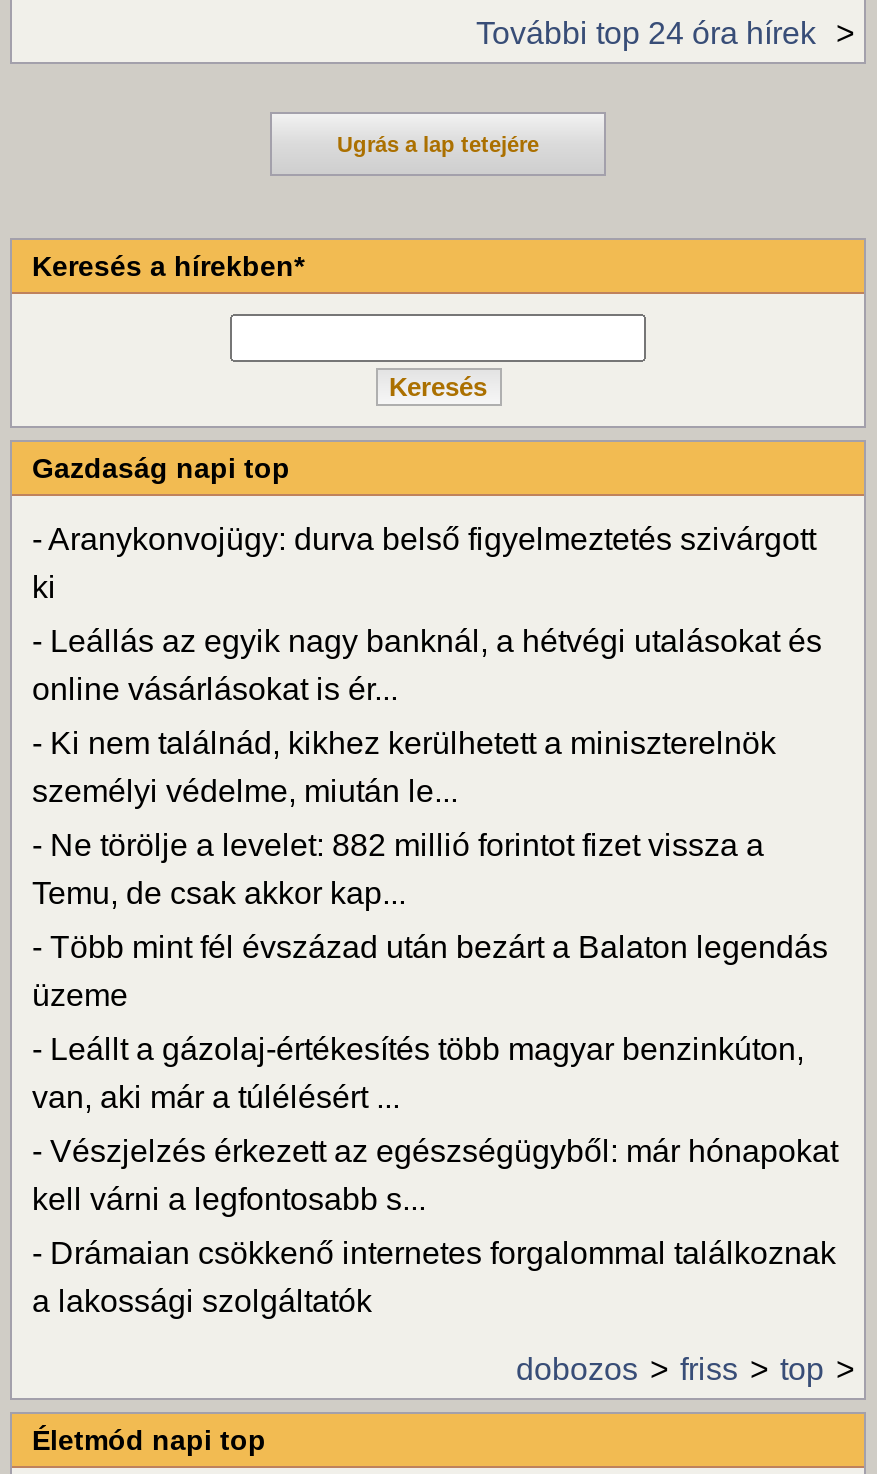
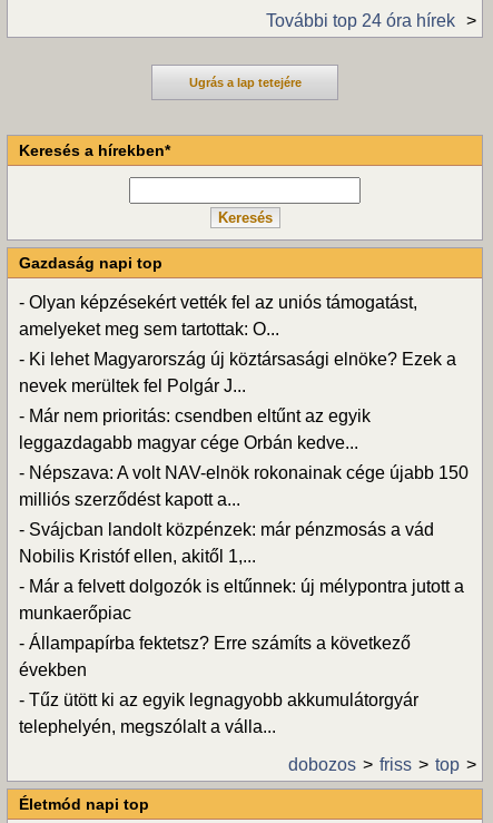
- - Aranykonvojügy: durva belső figyelmeztetés szivárgott
- ki
+ - Olyan képzésekért vették fel az uniós támogatást,
+ amelyeket meg sem tartottak: O...

- - Leállás az egyik nagy banknál, a hétvégi utalásokat és
- online vásárlásokat is ér...
+ - Ki lehet Magyarország új köztársasági elnöke? Ezek a
+ nevek merültek fel Polgár J...

- - Ki nem találnád, kikhez kerülhetett a miniszterelnök
- személyi védelme, miután le...
+ - Már nem prioritás: csendben eltűnt az egyik
+ leggazdagabb magyar cége Orbán kedve...

- - Ne törölje a levelet: 882 millió forintot fizet vissza a
- Temu, de csak akkor kap...
+ - Népszava: A volt NAV-elnök rokonainak cége újabb 150
+ milliós szerződést kapott a...

- - Több mint fél évszázad után bezárt a Balaton legendás
- üzeme
+ - Svájcban landolt közpénzek: már pénzmosás a vád
+ Nobilis Kristóf ellen, akitől 1,...

- - Leállt a gázolaj-értékesítés több magyar benzinkúton,
- van, aki már a túlélésért ...
+ - Már a felvett dolgozók is eltűnnek: új mélypontra jutott a
+ munkaerőpiac

- - Vészjelzés érkezett az egészségügyből: már hónapokat
- kell várni a legfontosabb s...
+ - Állampapírba fektetsz? Erre számíts a következő
+ években

- - Drámaian csökkenő internetes forgalommal találkoznak
- a lakossági szolgáltatók
+ - Tűz ütött ki az egyik legnagyobb akkumulátorgyár
+ telephelyén, megszólalt a válla...
